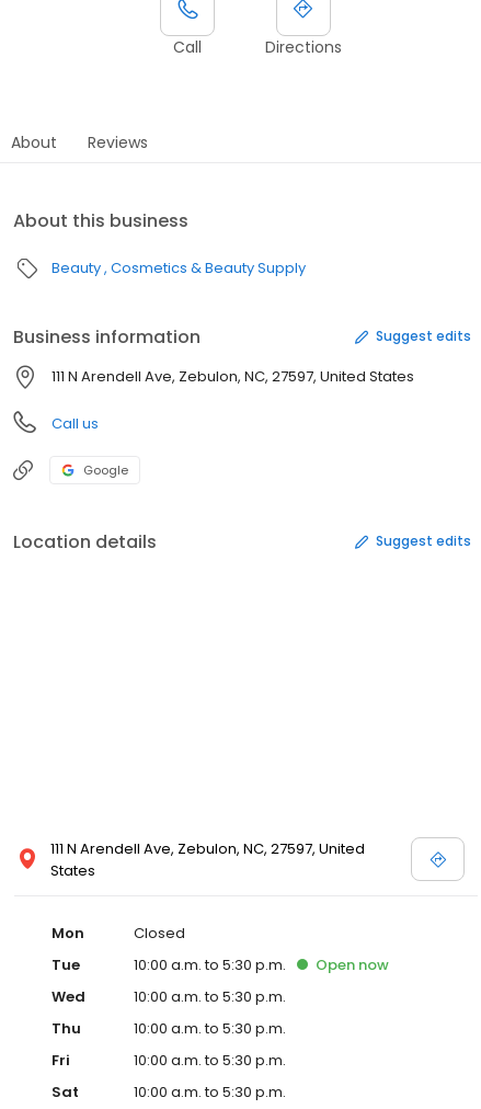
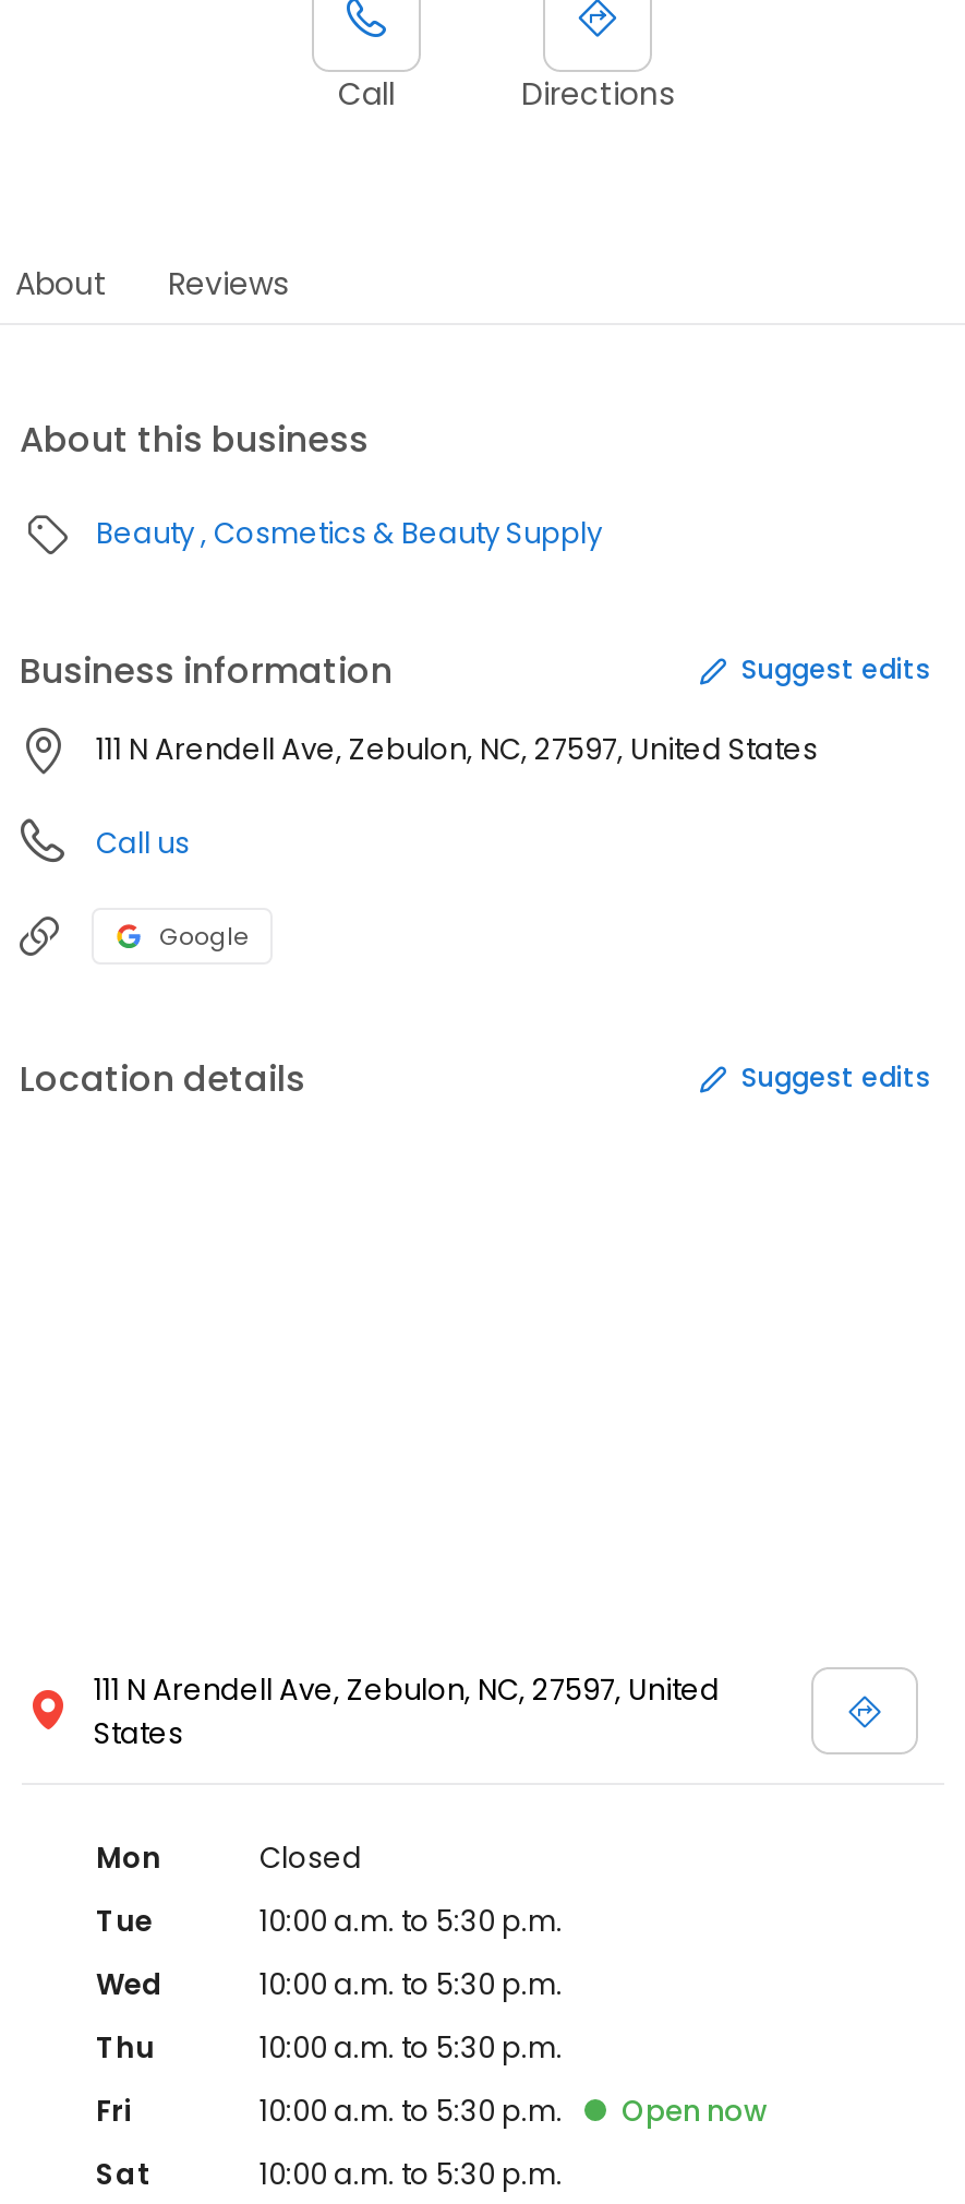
moved down: Open now
